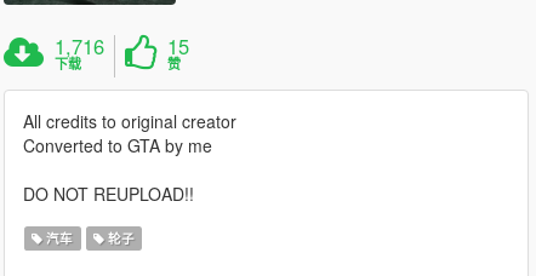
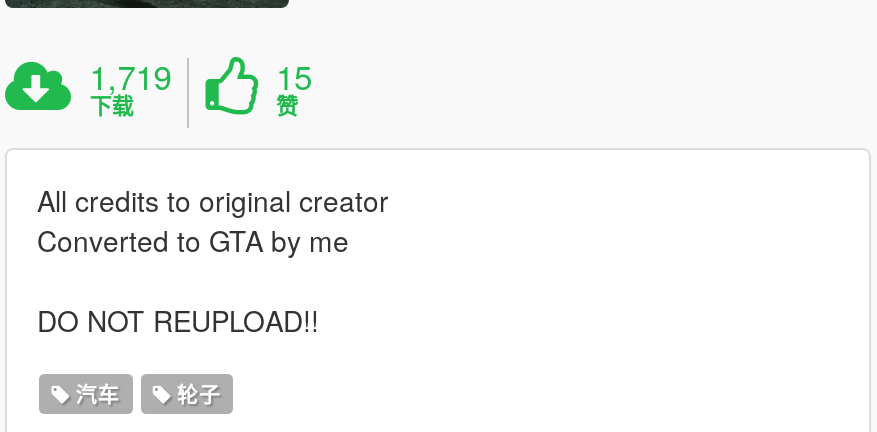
- 1,716
+ 1,719
